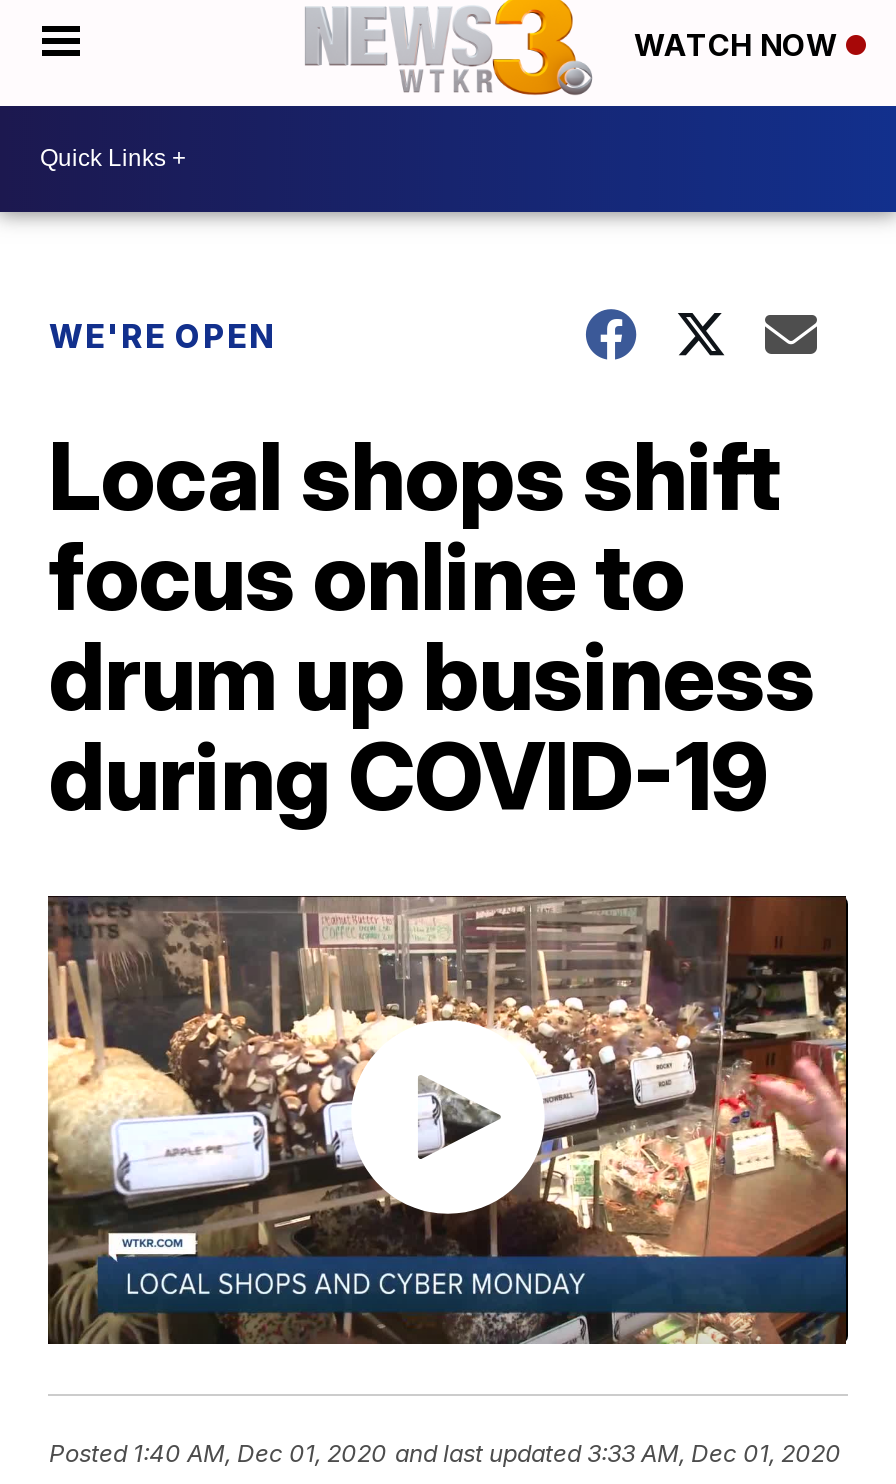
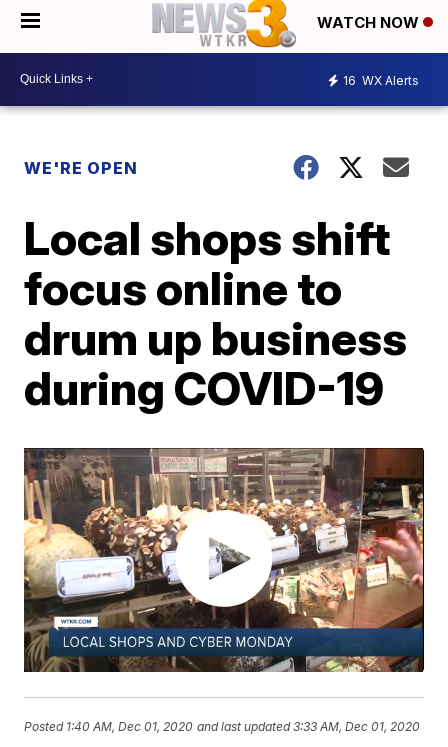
+ 16 WX Alerts
